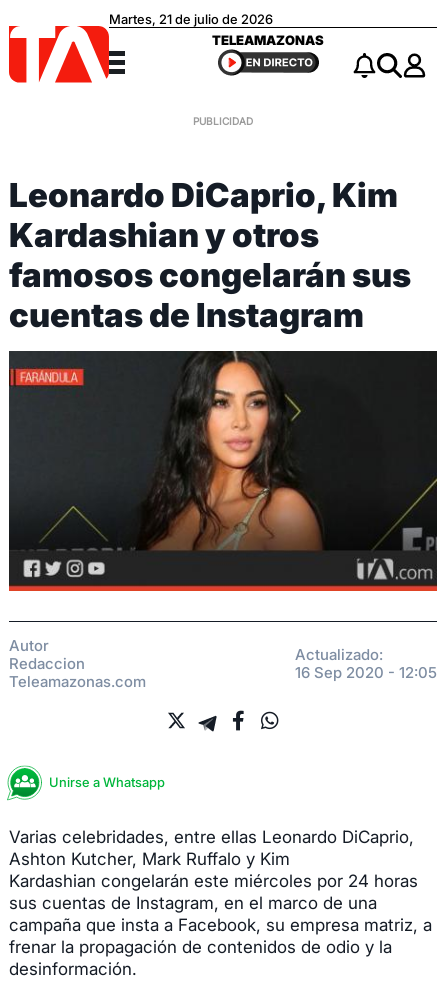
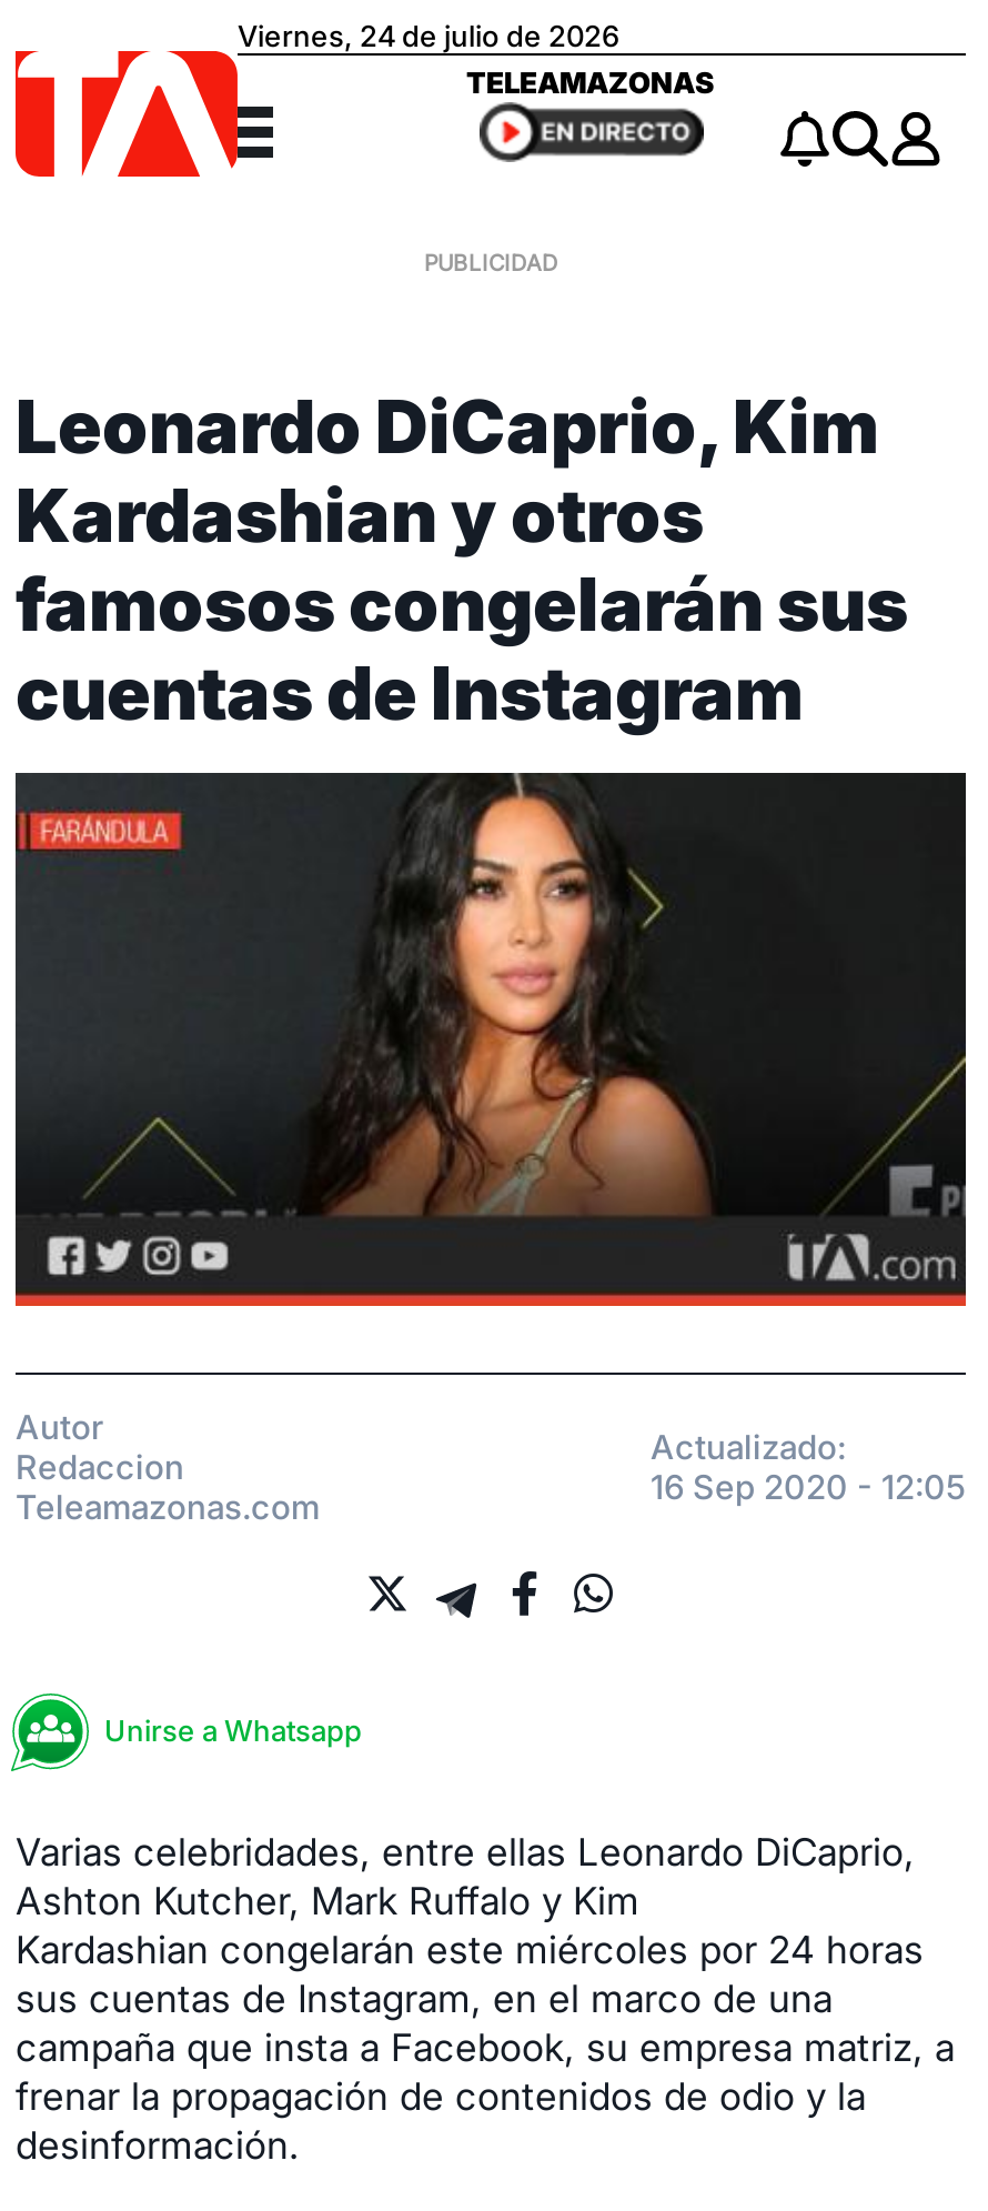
- Martes, 21 de julio de 2026
+ Viernes, 24 de julio de 2026
